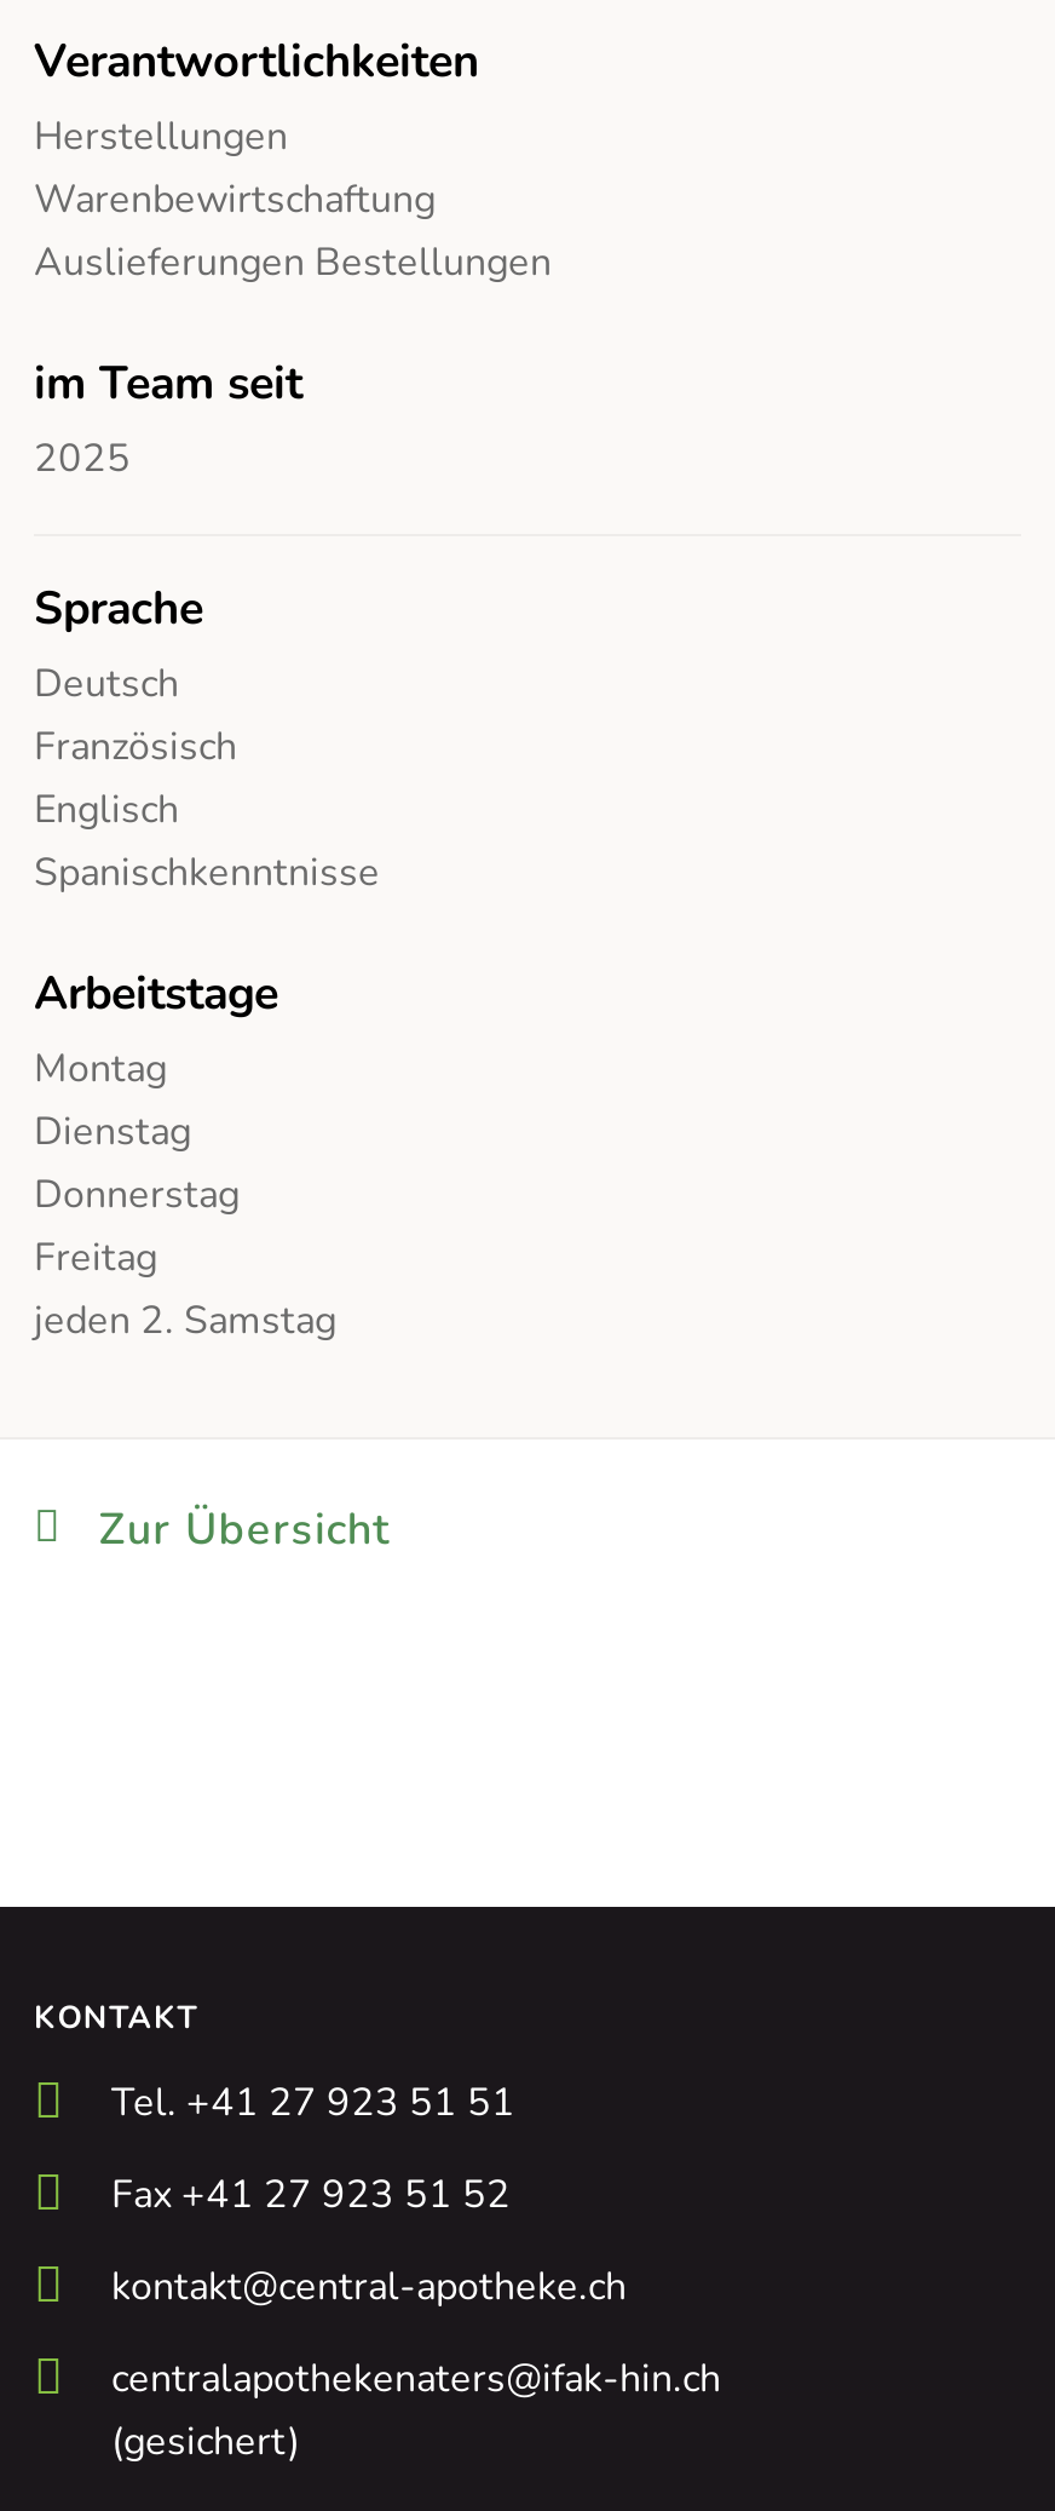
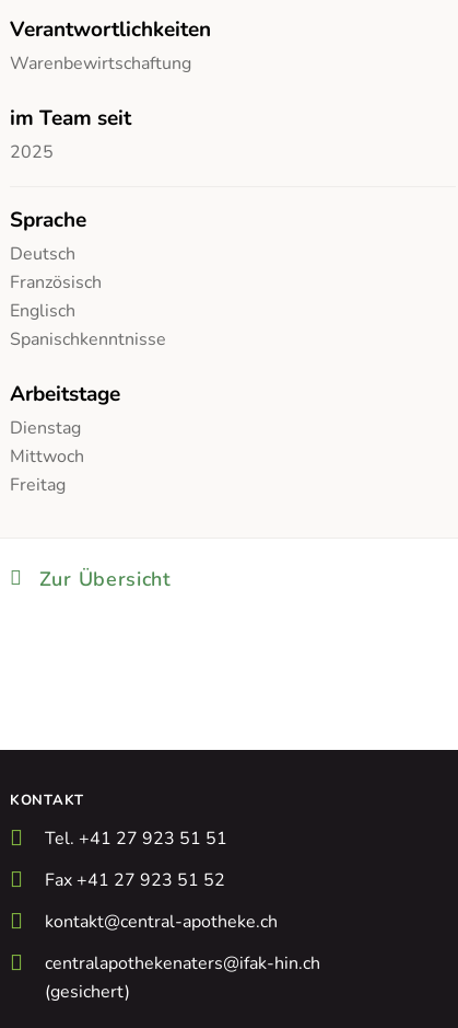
- Herstellungen

- Auslieferungen Bestellungen

- Montag

- Donnerstag
+ Mittwoch

- jeden 2. Samstag
